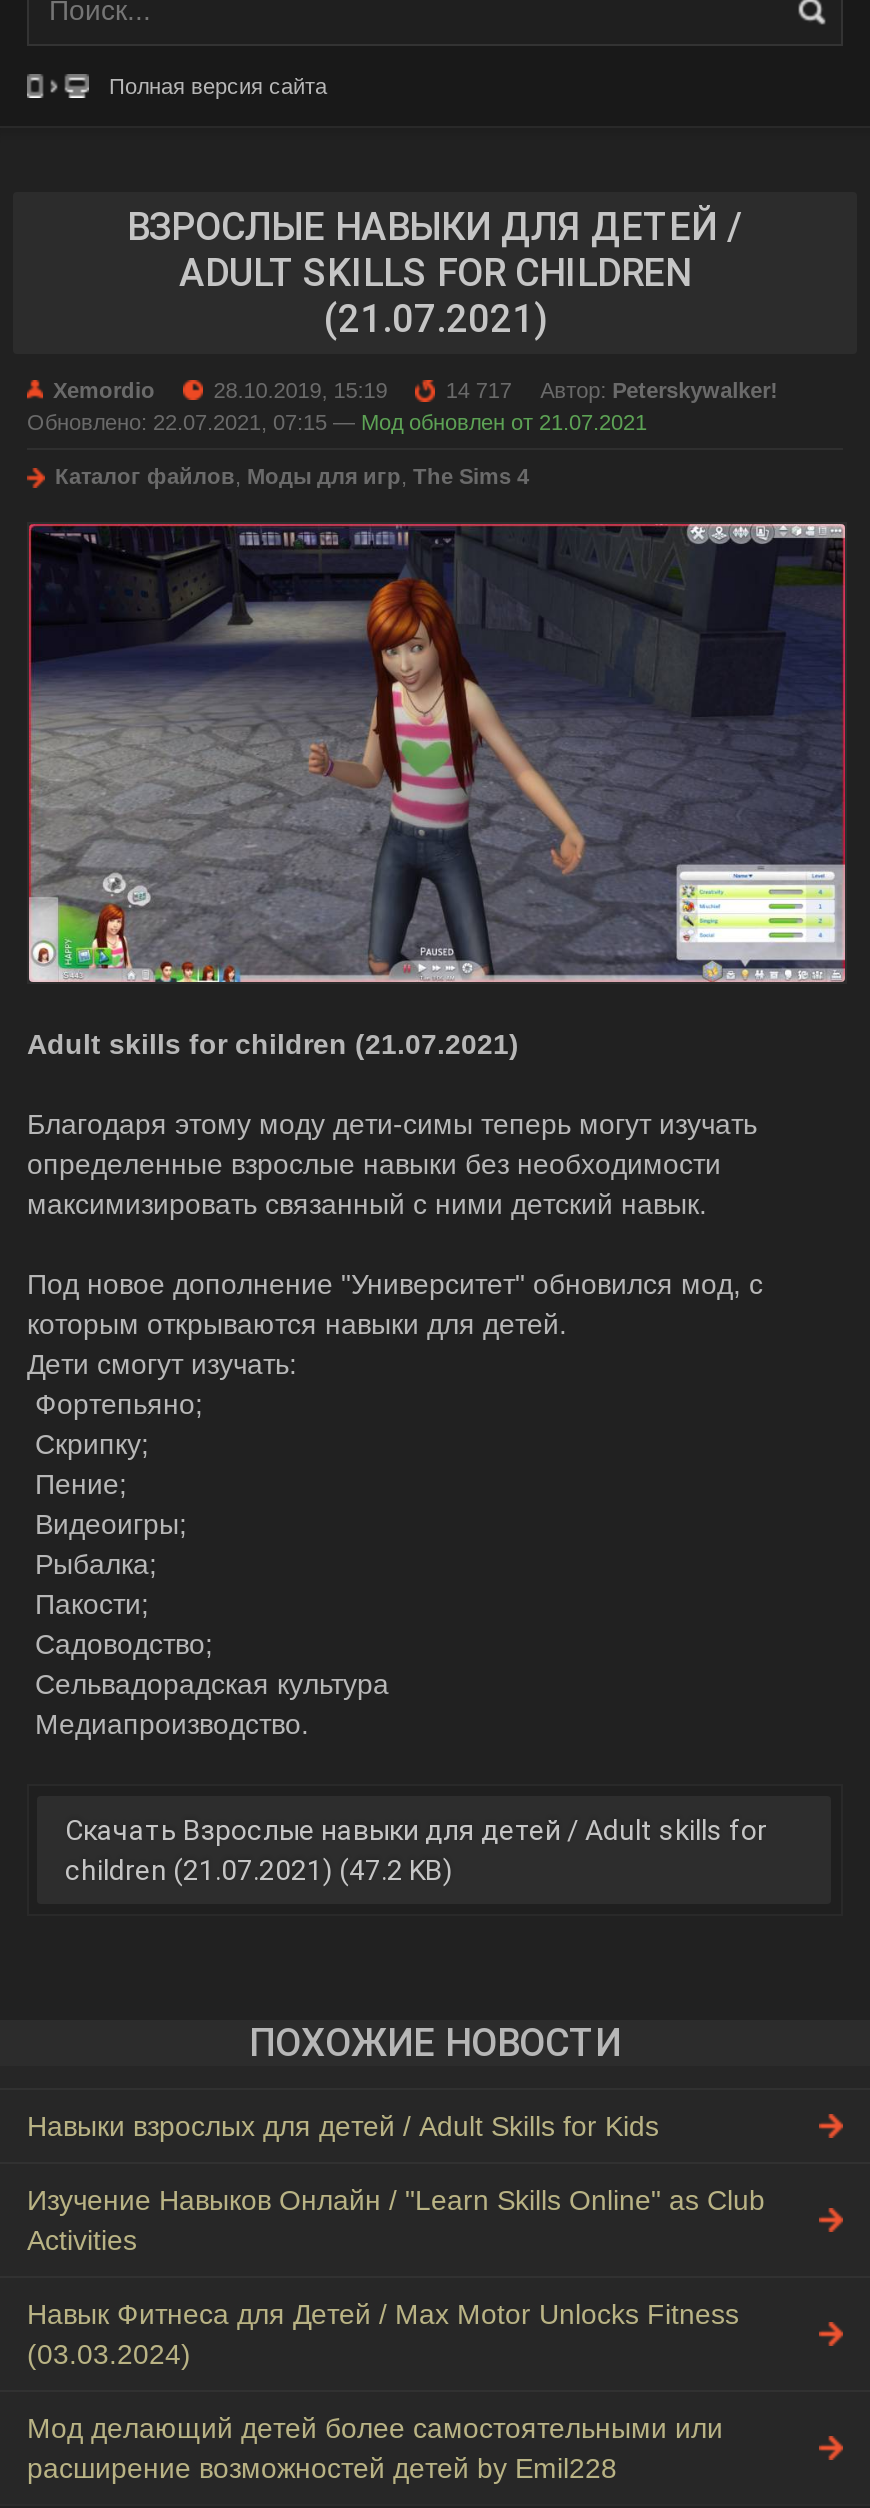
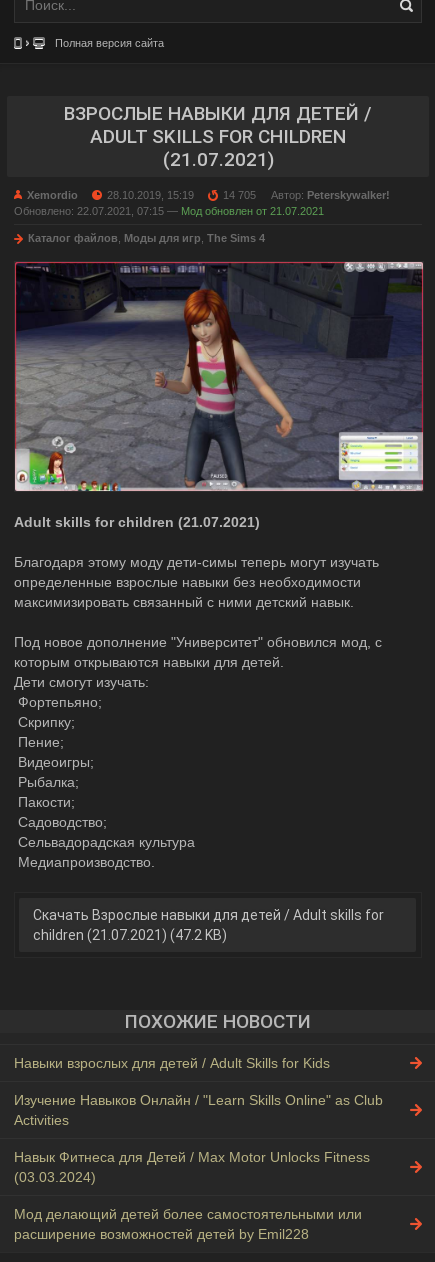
- 14 717 Автор: Peterskywalker!
+ 14 705 Автор: Peterskywalker!
